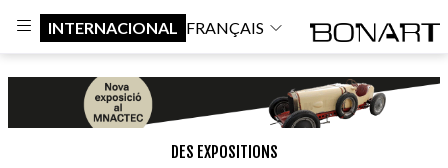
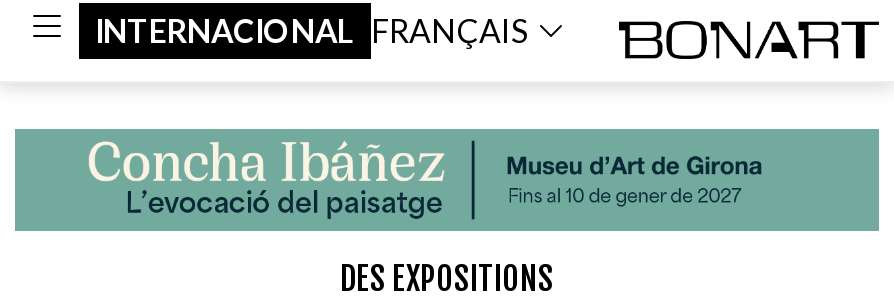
- [image]
+ [image]
